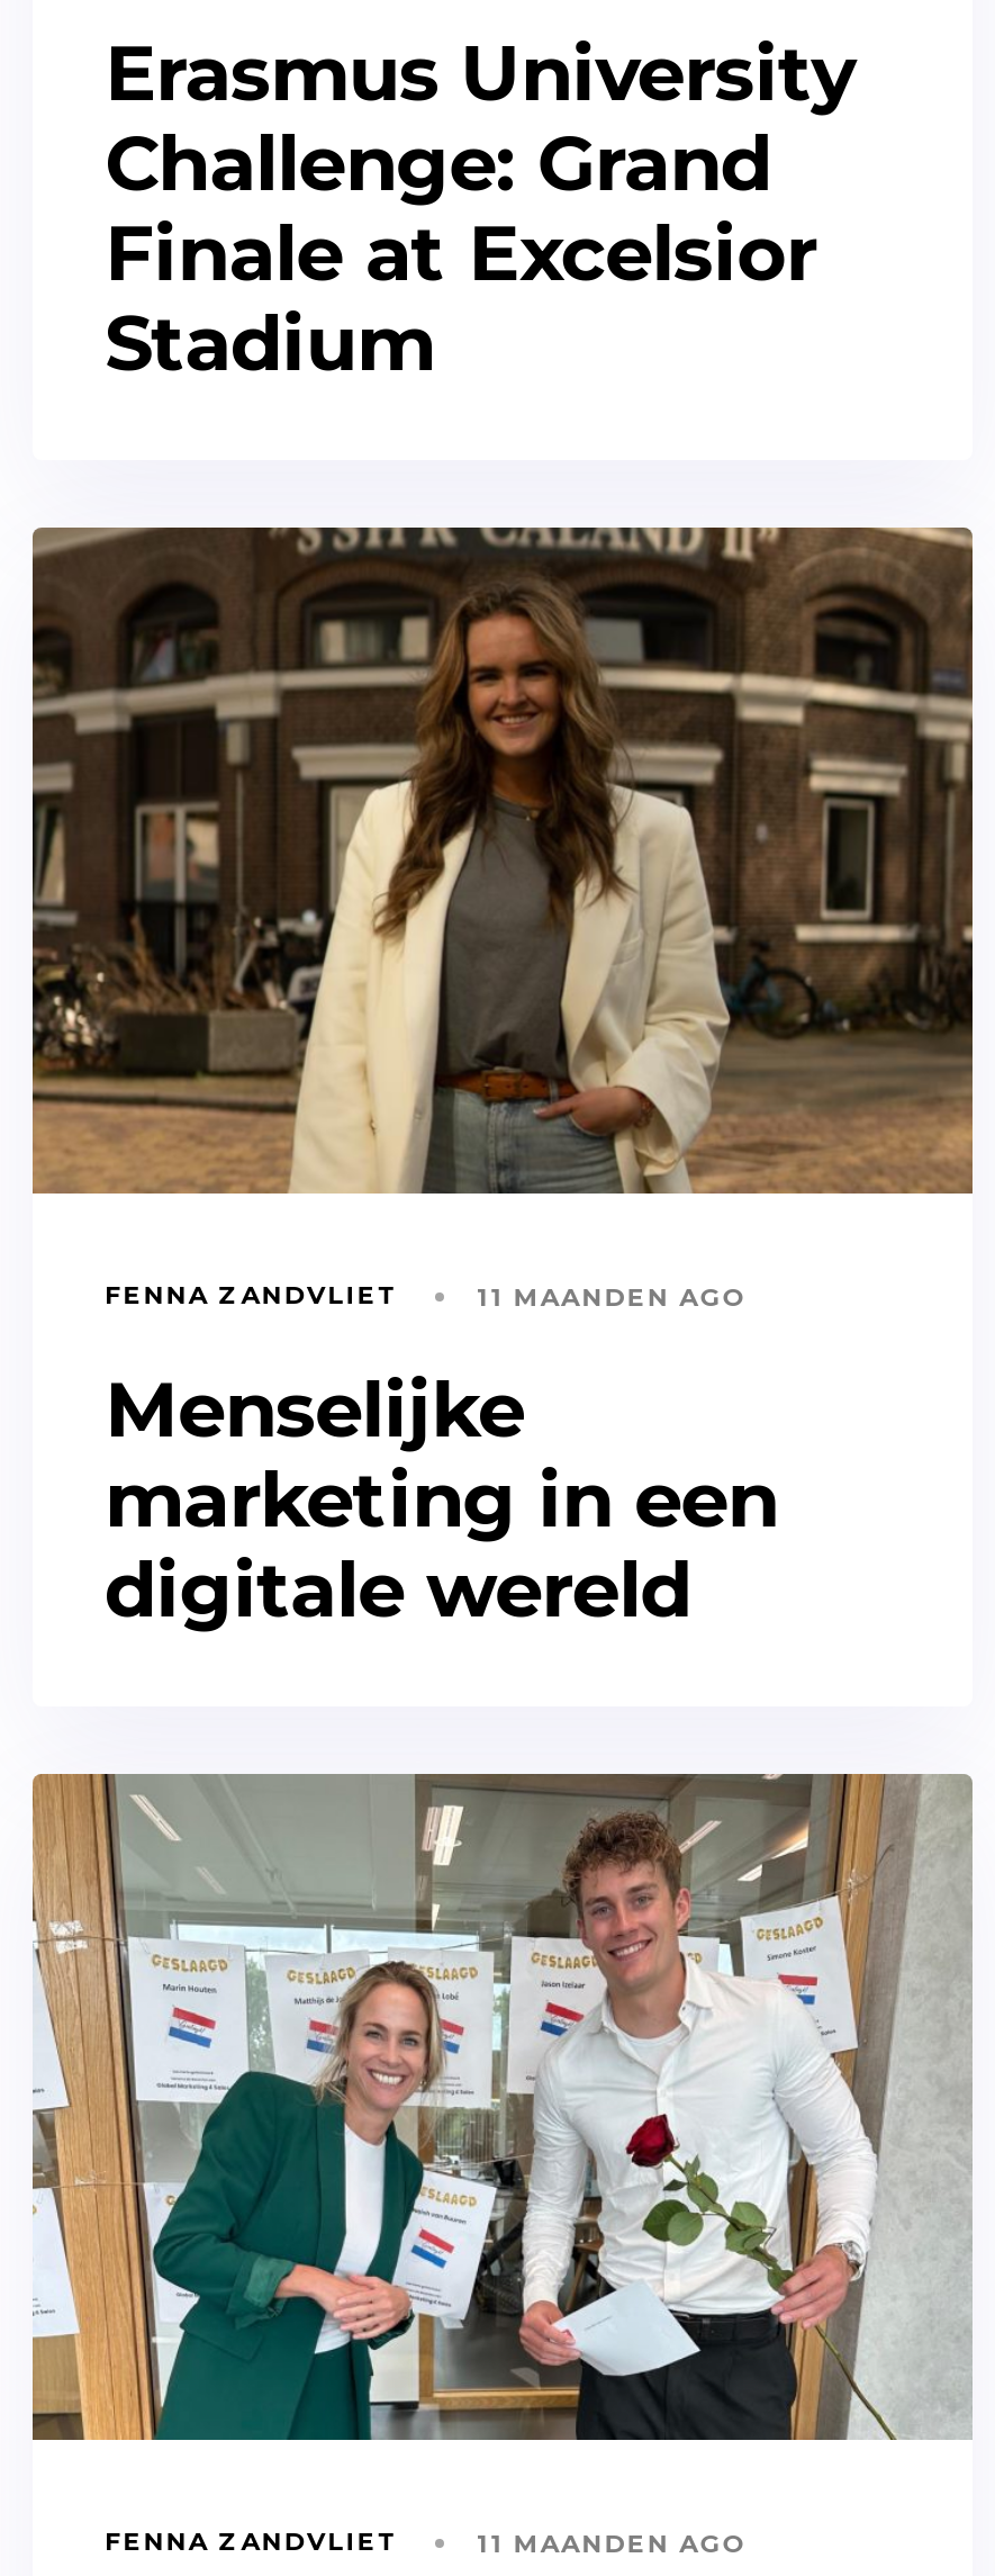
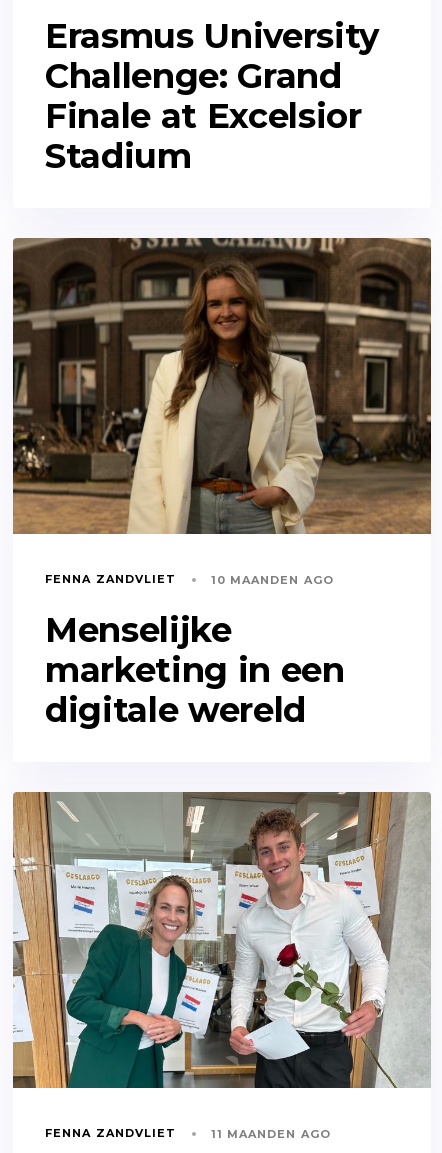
- 11 MAANDEN AGO
+ 10 MAANDEN AGO
